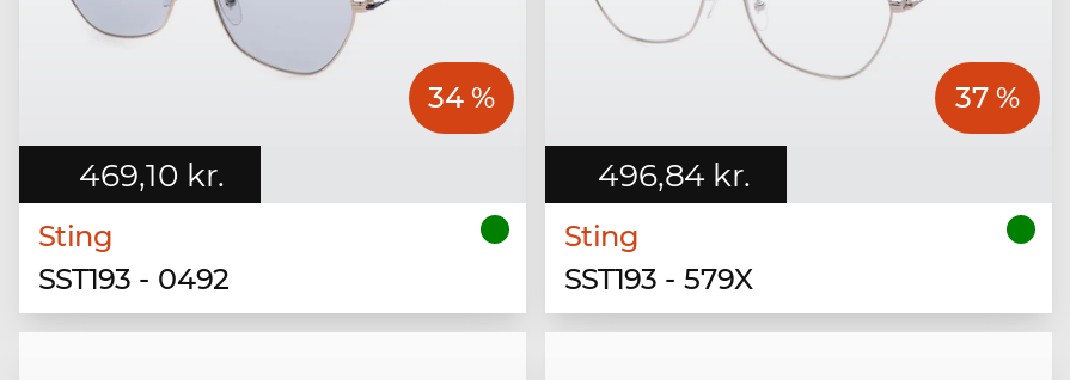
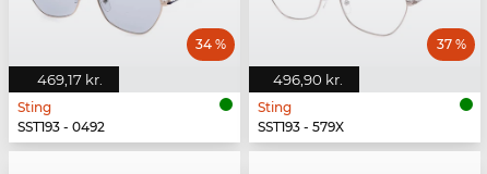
- 469,10 kr.
+ 469,17 kr.

- 496,84 kr.
+ 496,90 kr.
